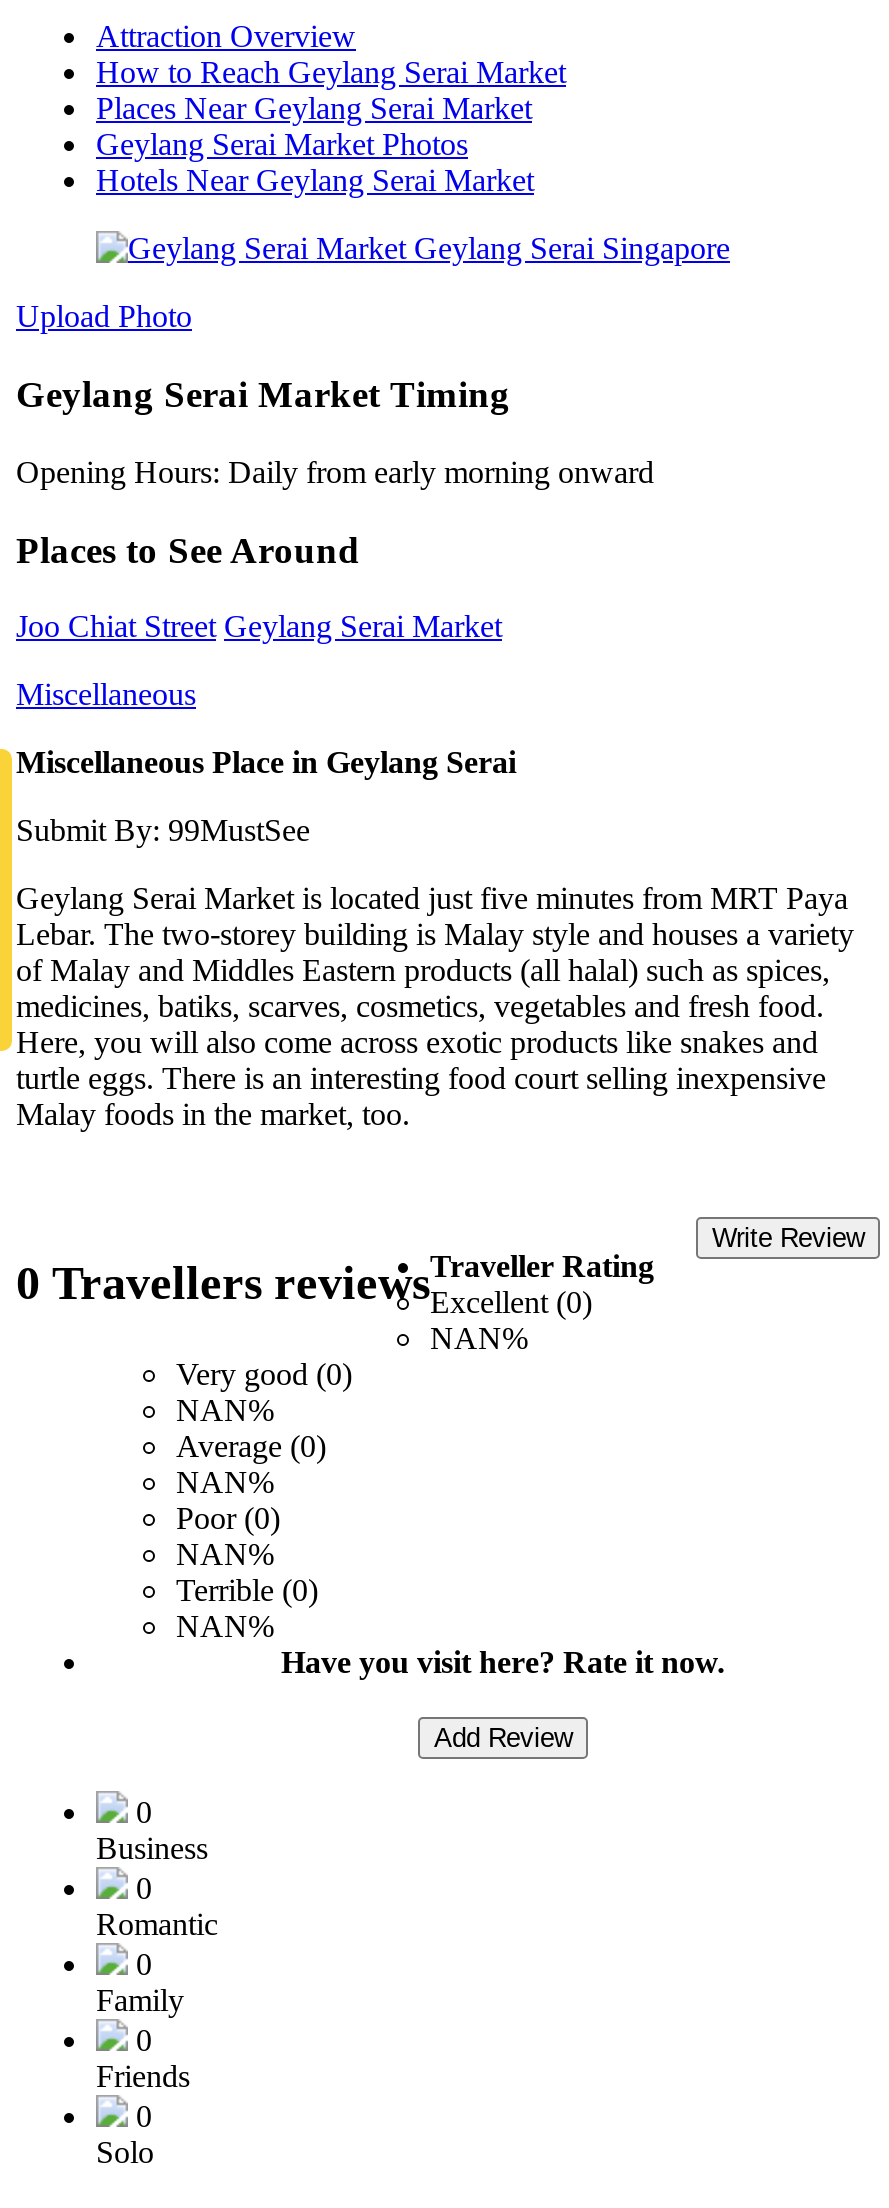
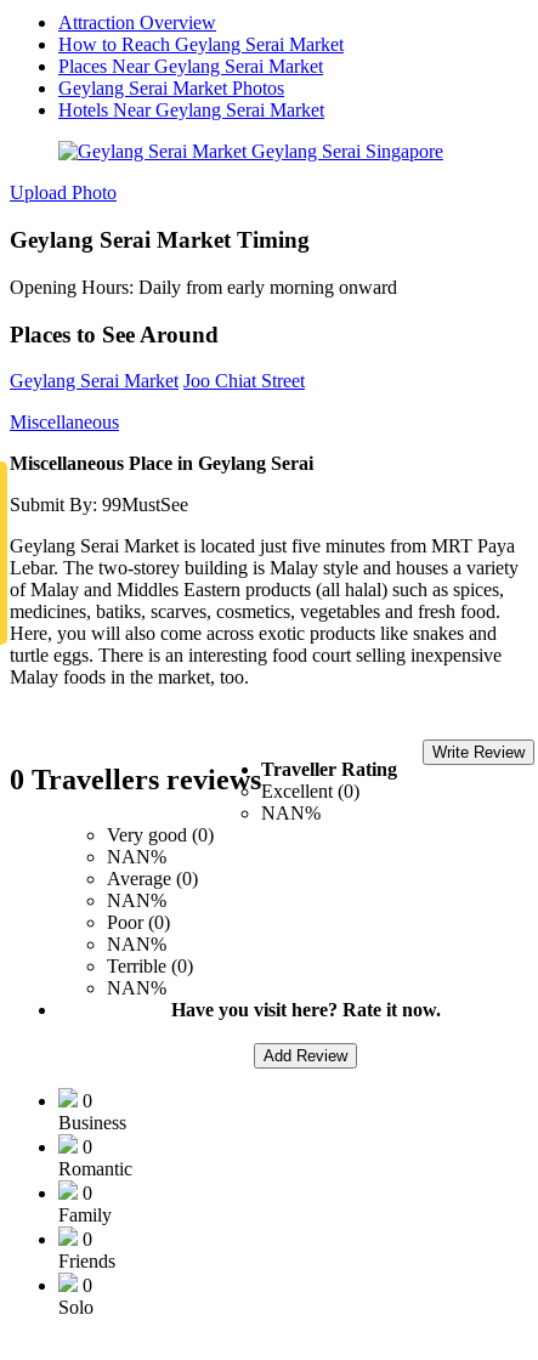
- Joo Chiat Street Geylang Serai Market
+ Geylang Serai Market Joo Chiat Street
